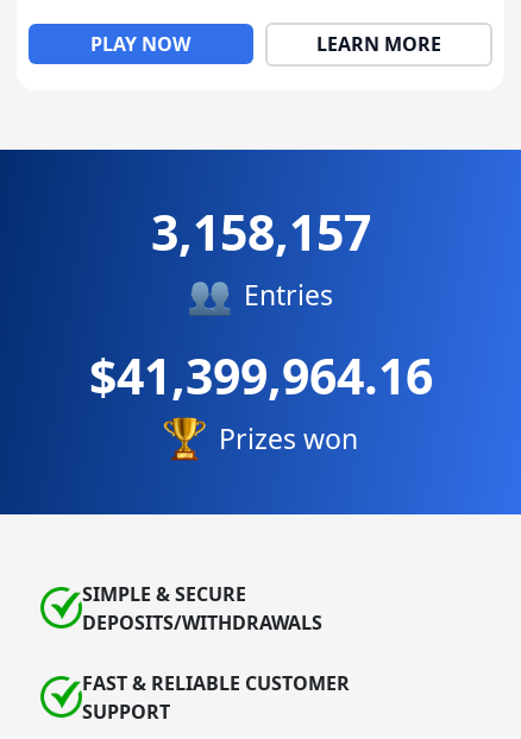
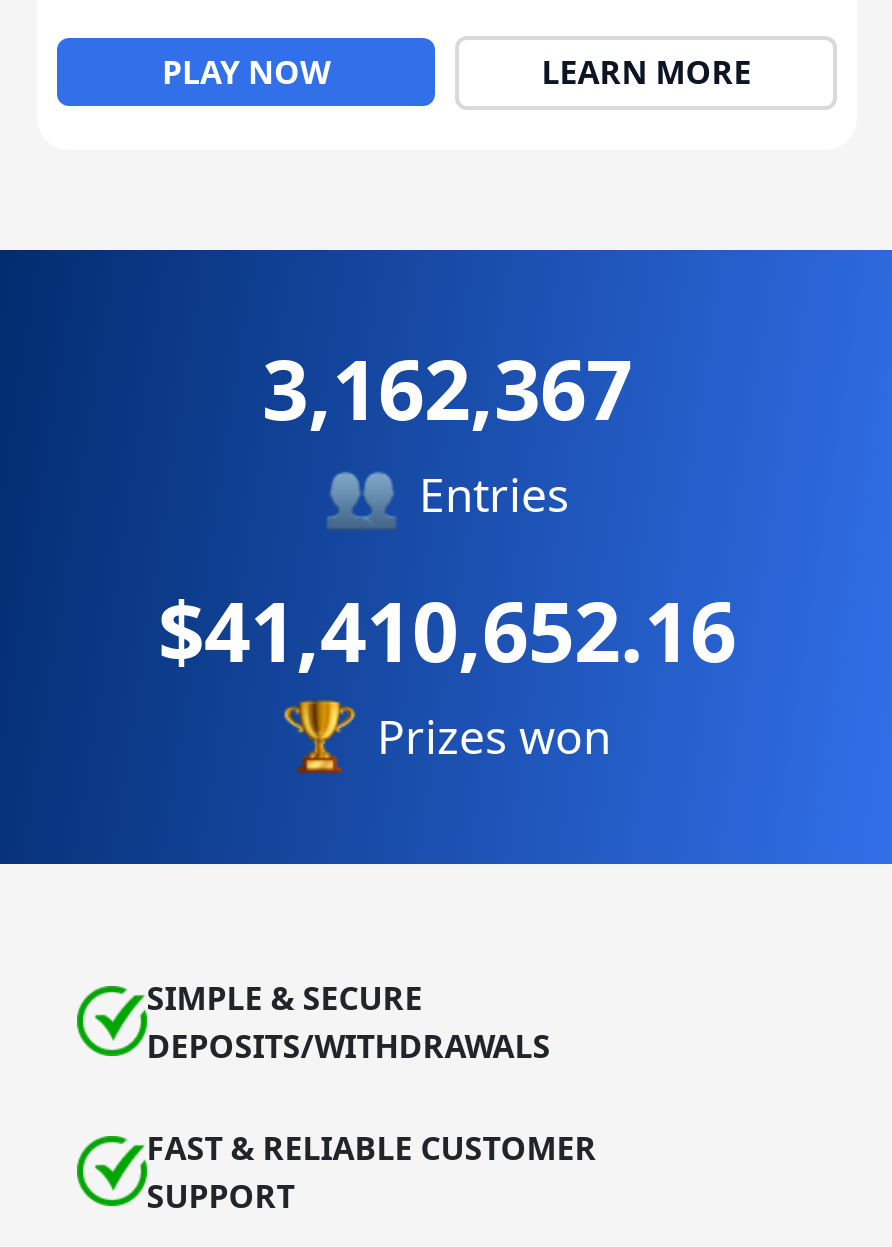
- 3,158,157
+ 3,162,367

- $41,399,964.16
+ $41,410,652.16
